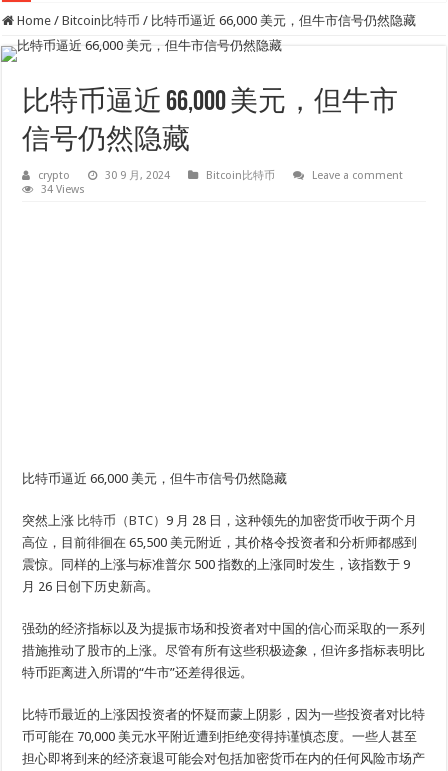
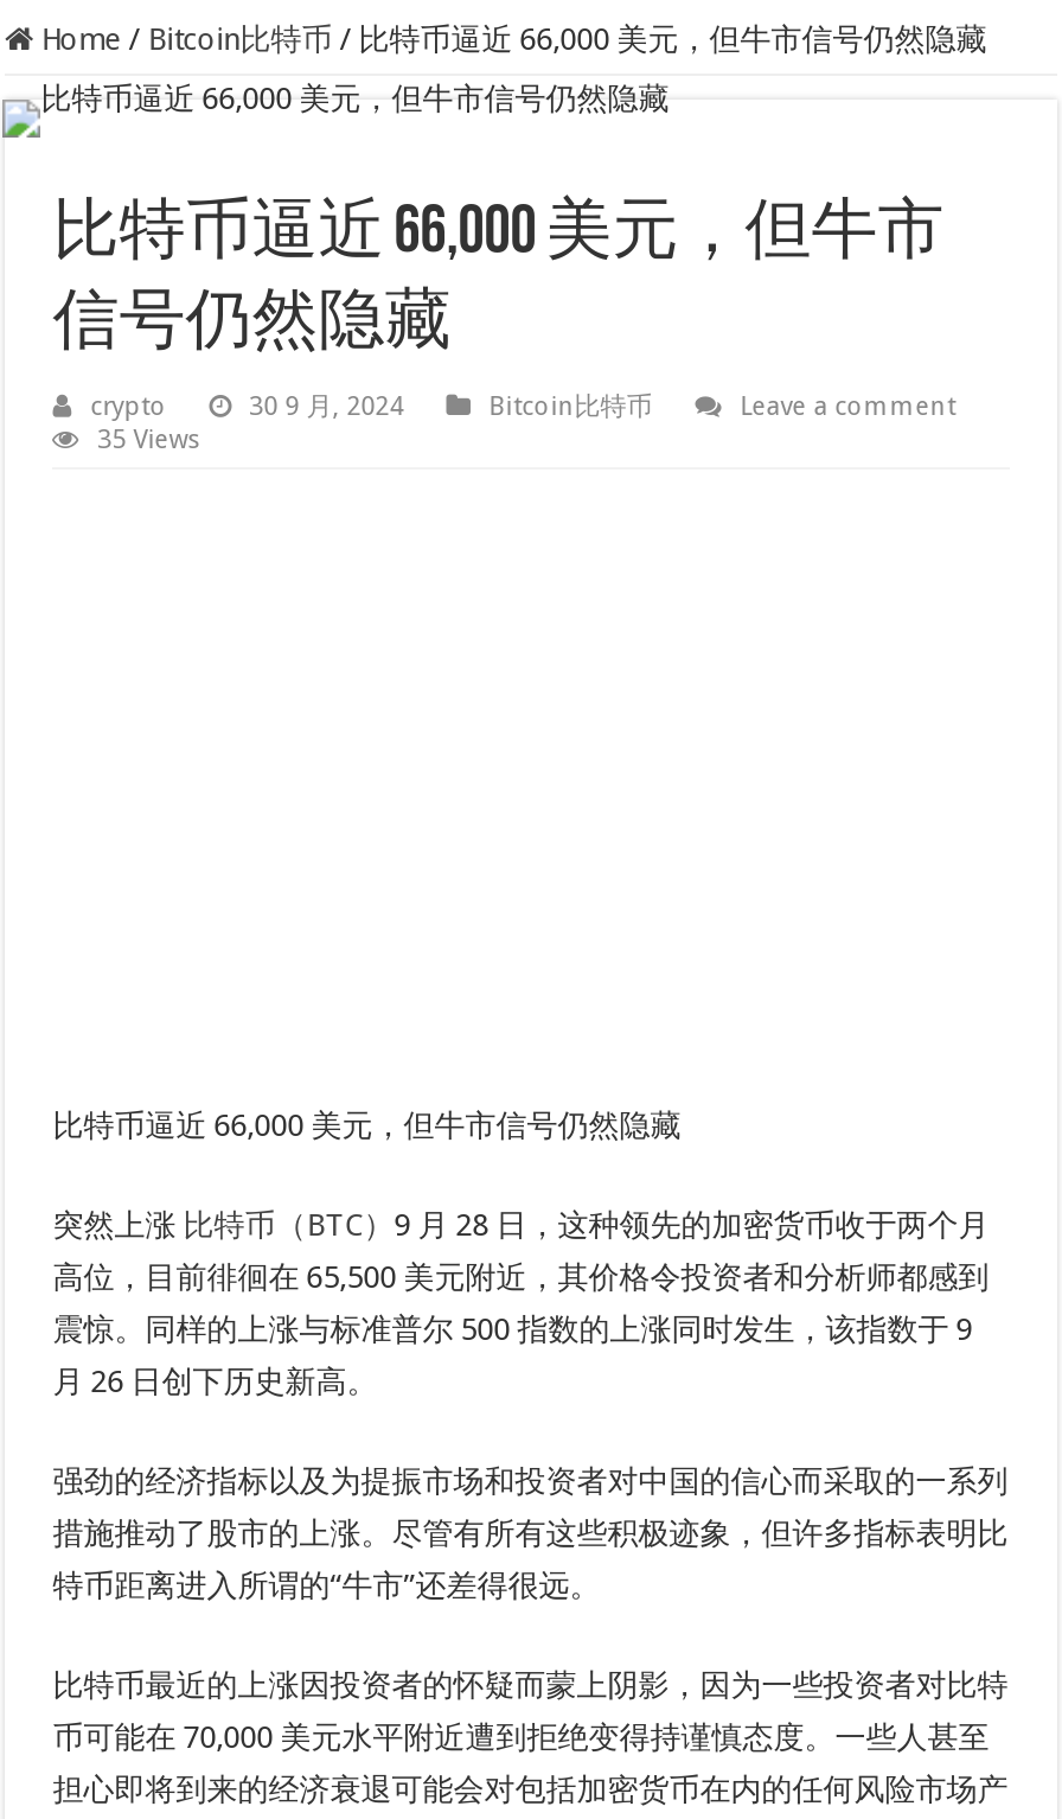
- 34 Views
+ 35 Views
